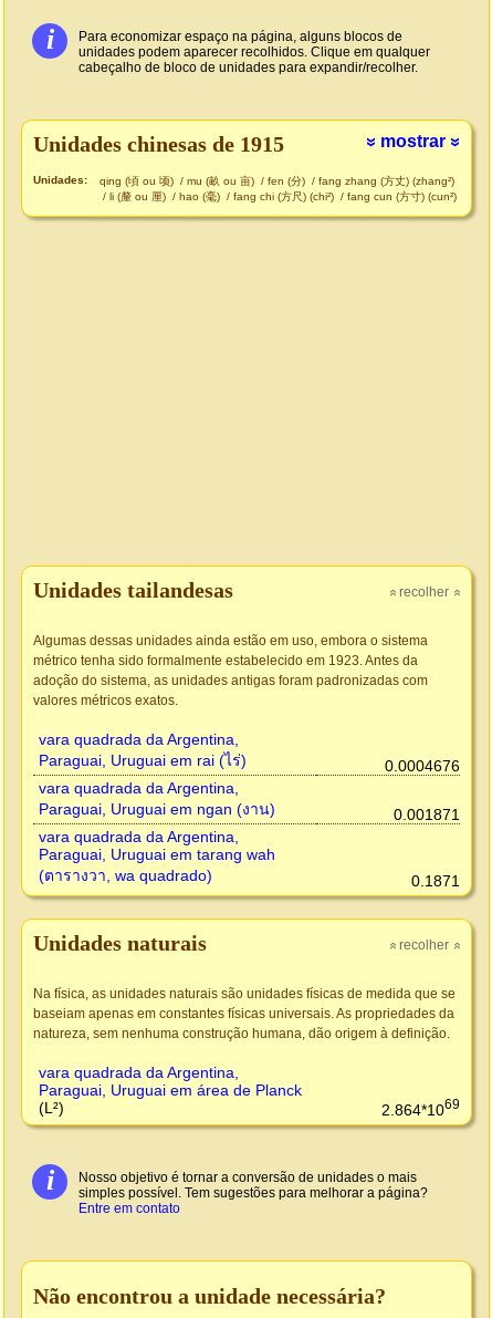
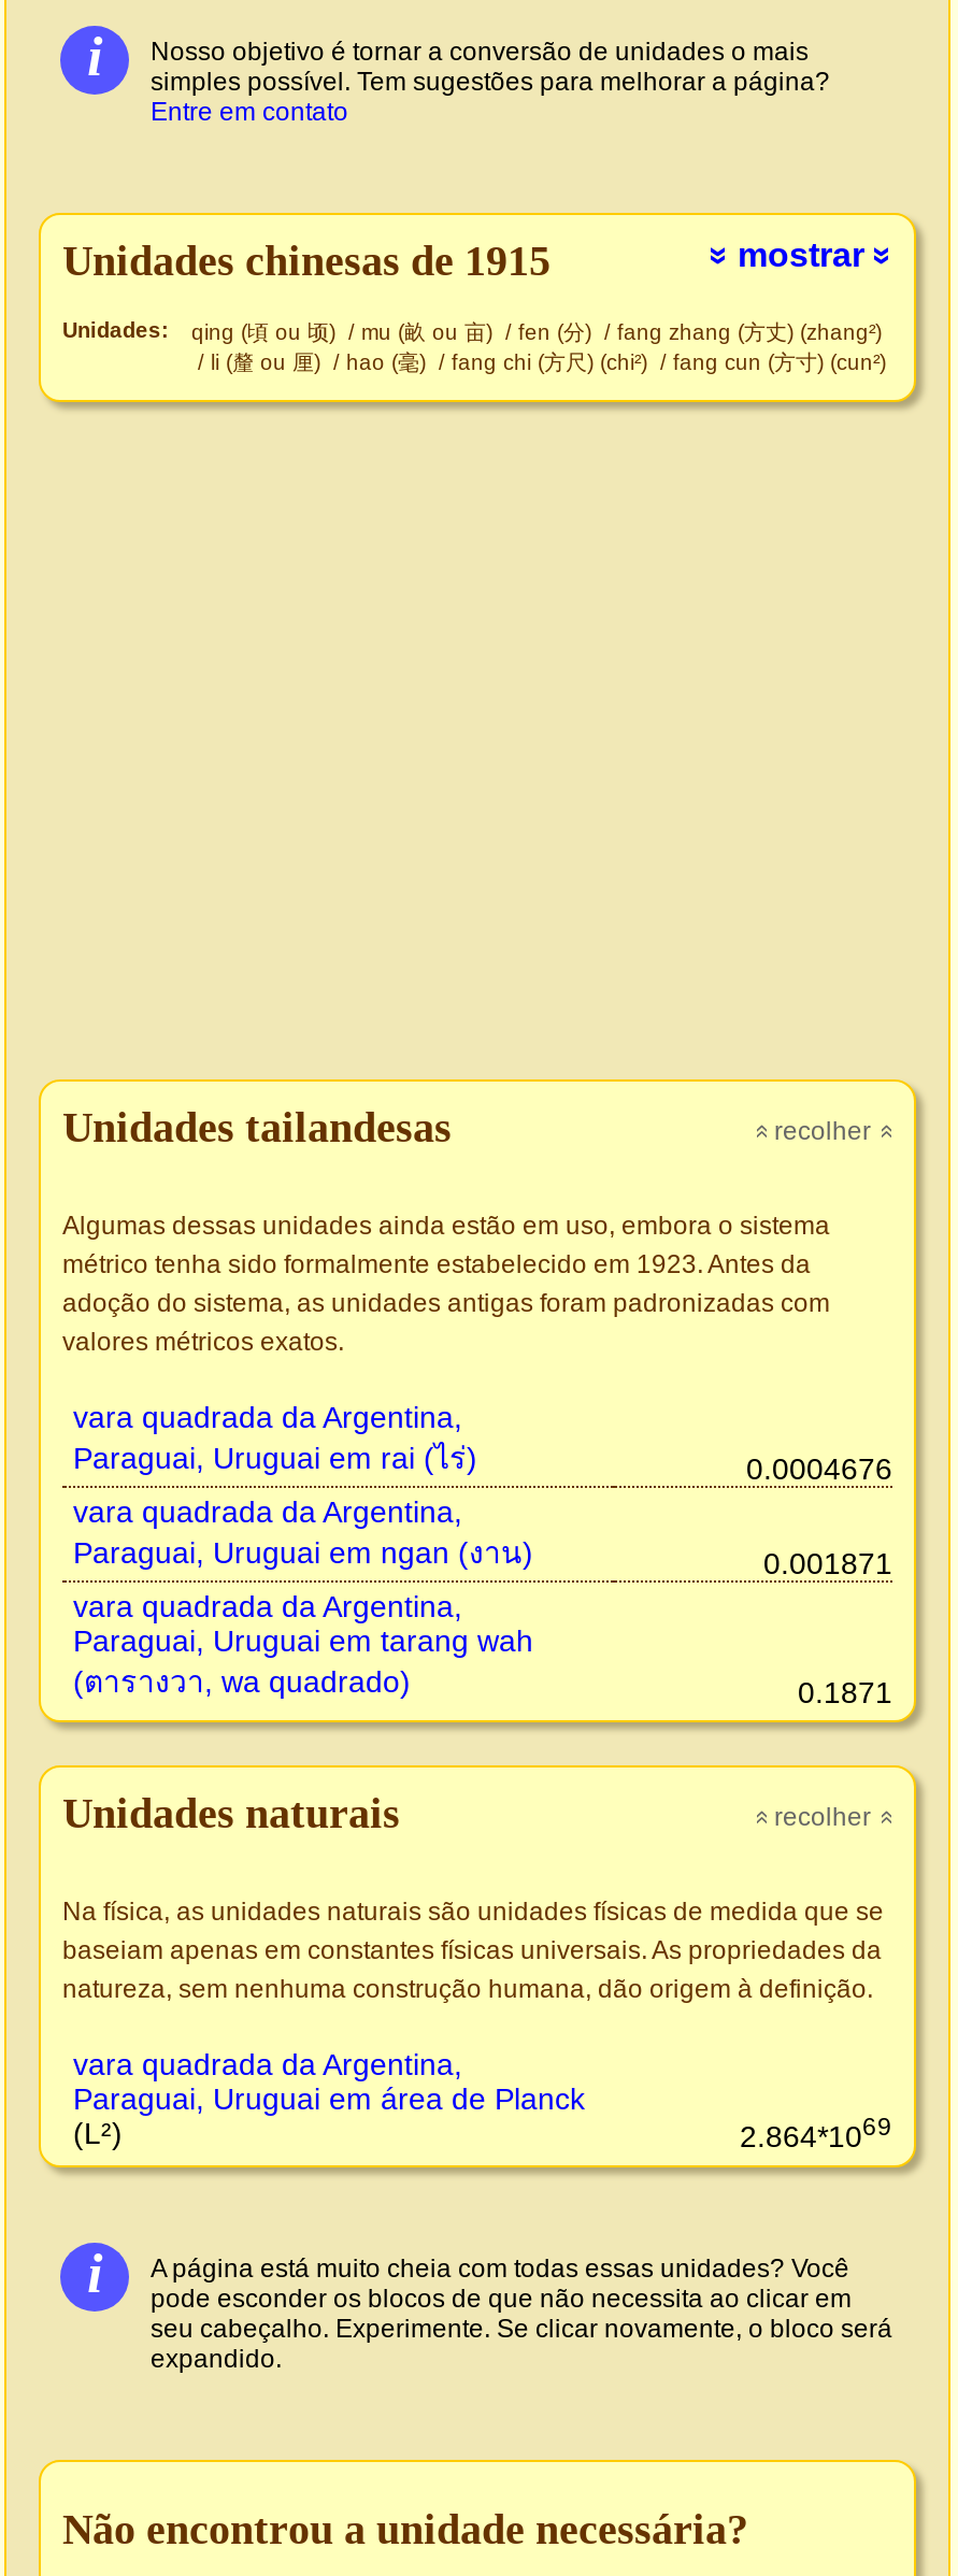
- Para economizar espaço na página, alguns blocos de
- unidades podem aparecer recolhidos. Clique em qualquer
- cabeçalho de bloco de unidades para expandir/recolher.

moved up: Nosso objetivo é tornar a conversão de unidades o mais | simples possível. Tem sugestões para melhorar a página? | Entre em contato

+ A página está muito cheia com todas essas unidades? Você
+ pode esconder os blocos de que não necessita ao clicar em
+ seu cabeçalho. Experimente. Se clicar novamente, o bloco será
+ expandido.
